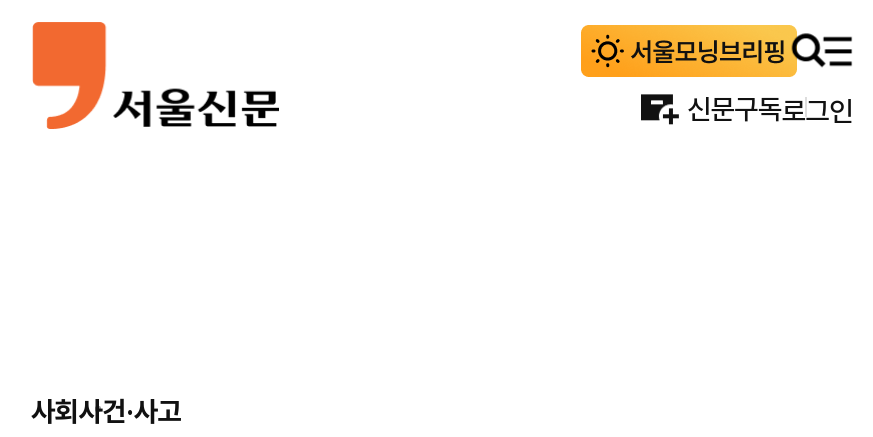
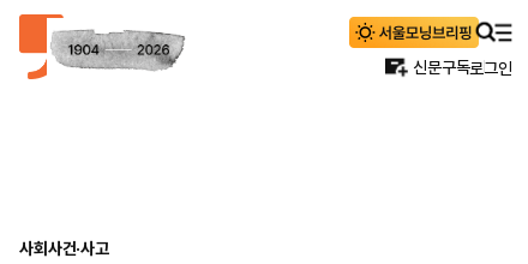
- [image]
+ [image]
